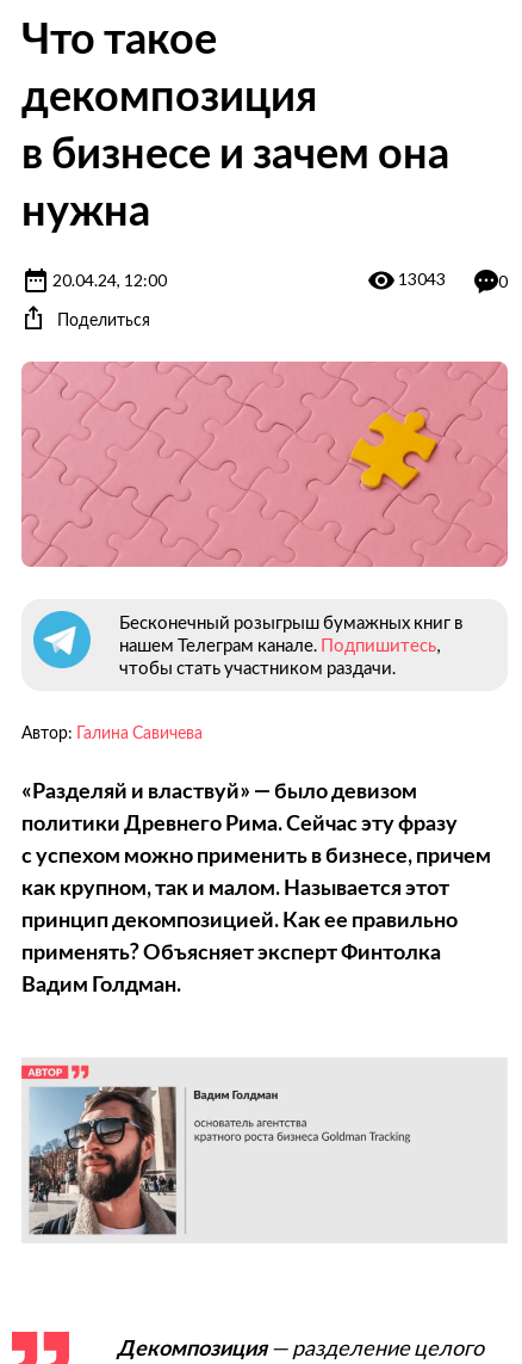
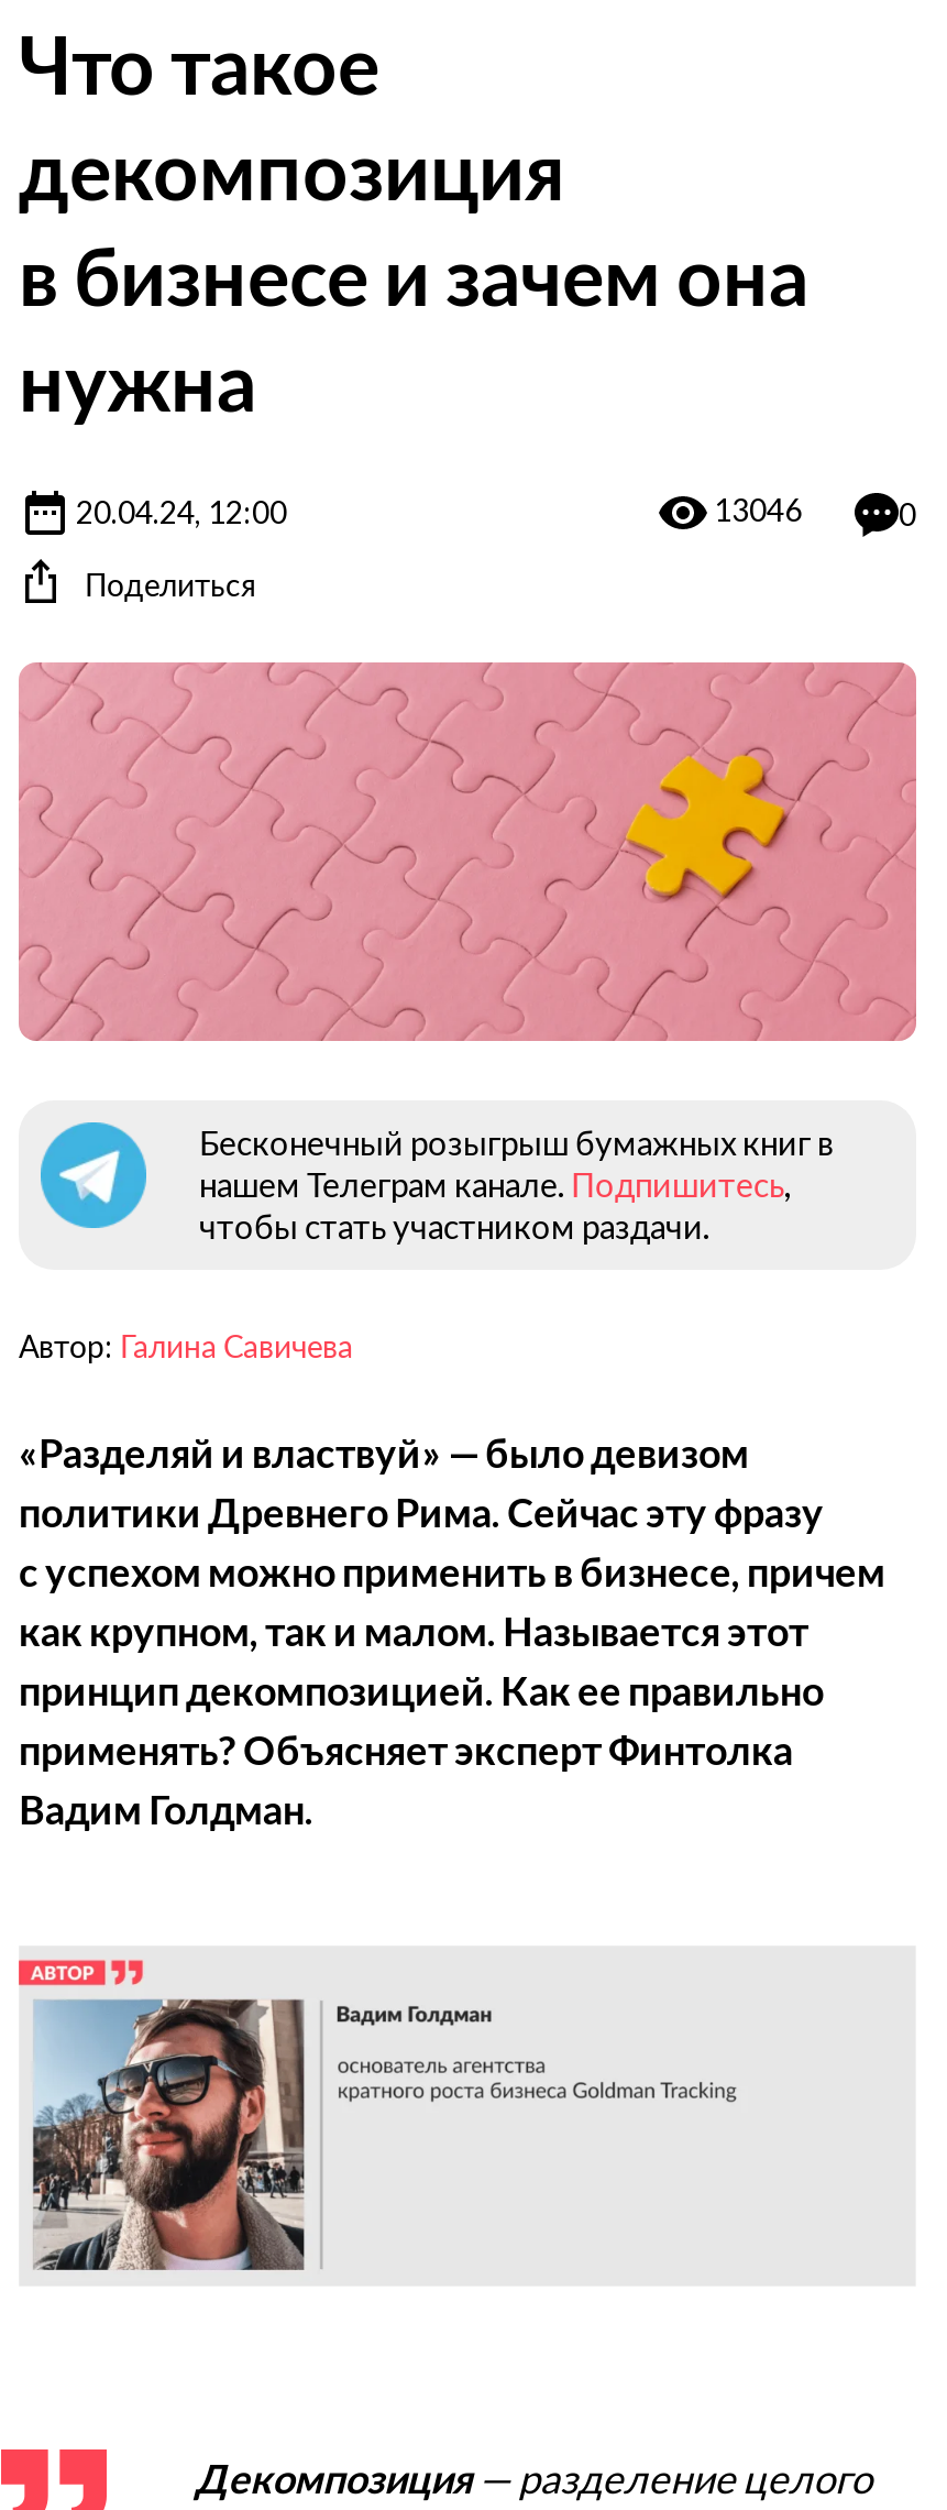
- 13043
+ 13046
